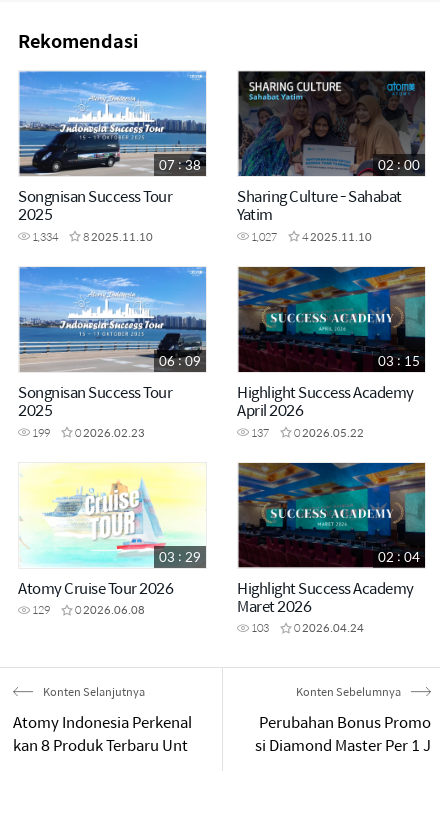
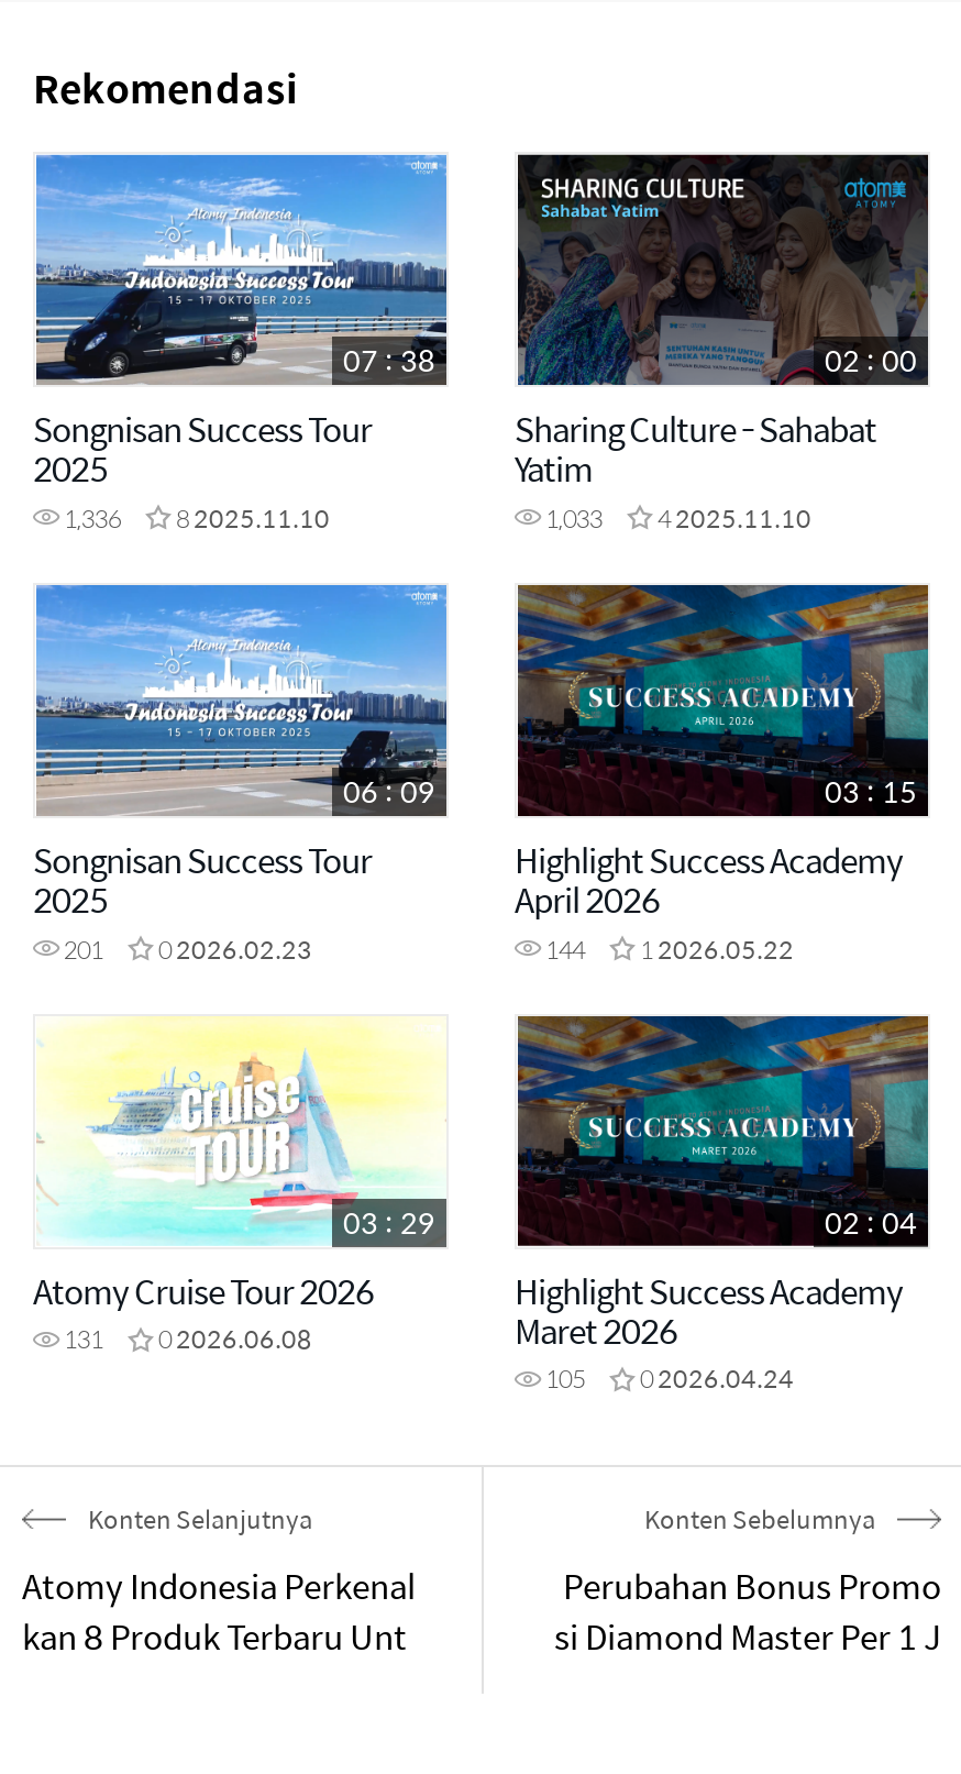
- 1,334 8 2025.11.10
+ 1,336 8 2025.11.10

- 1,027 4 2025.11.10
+ 1,033 4 2025.11.10

- 199 0 2026.02.23
+ 201 0 2026.02.23

- 137
+ 144

- 0 2026.05.22
+ 1 2026.05.22

- 129 0 2026.06.08
+ 131 0 2026.06.08

- 103 0 2026.04.24
+ 105 0 2026.04.24
